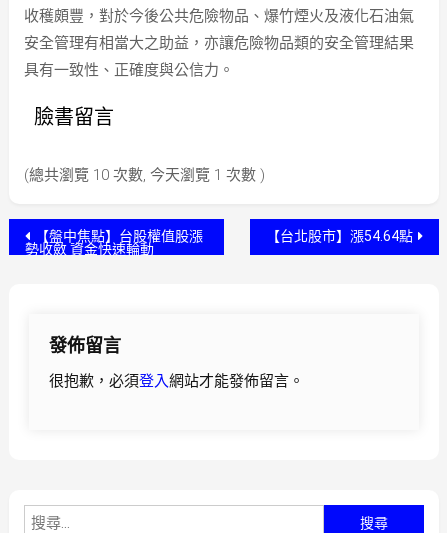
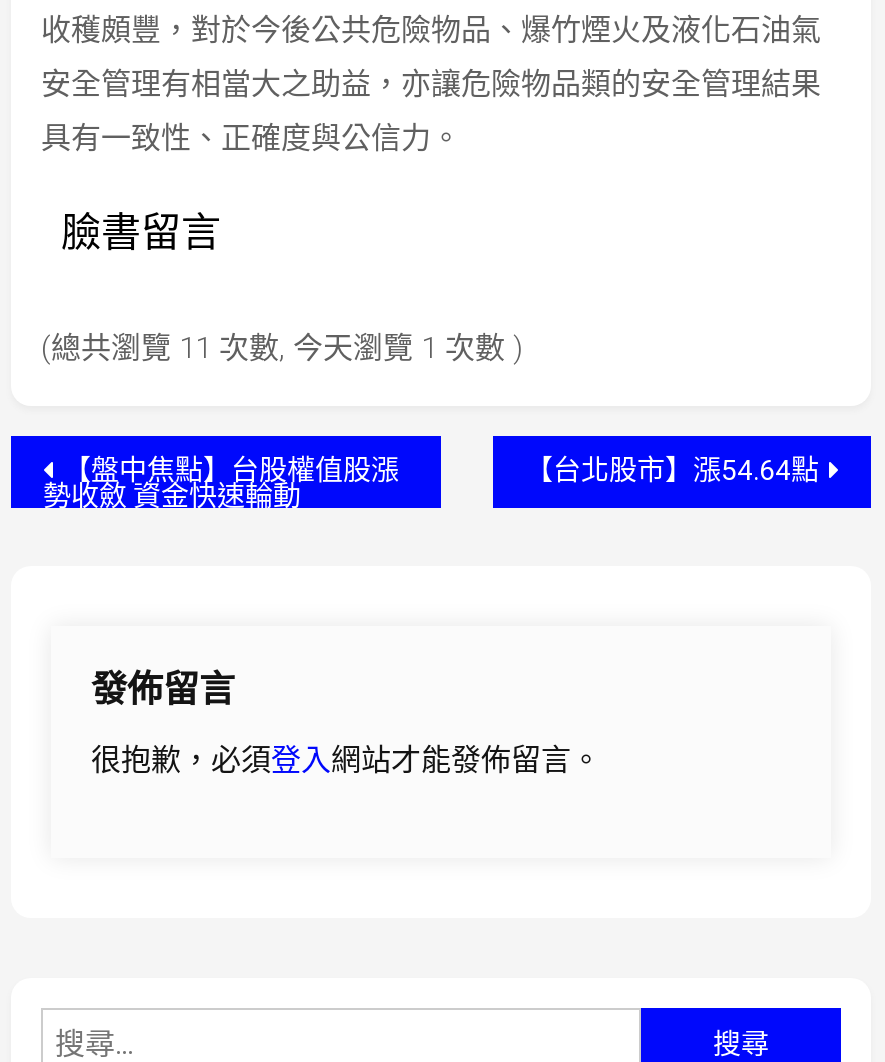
- (總共瀏覽 10 次數, 今天瀏覽 1 次數 )
+ (總共瀏覽 11 次數, 今天瀏覽 1 次數 )
